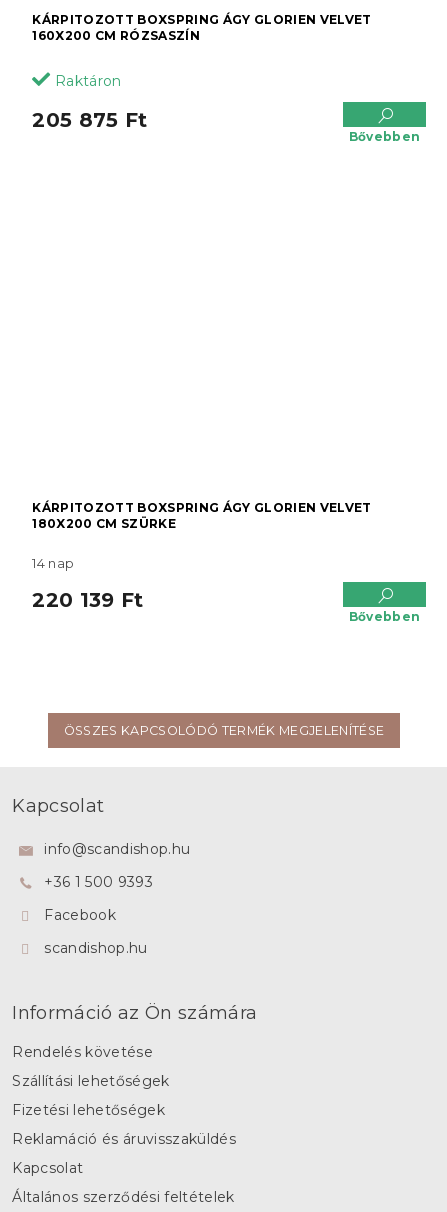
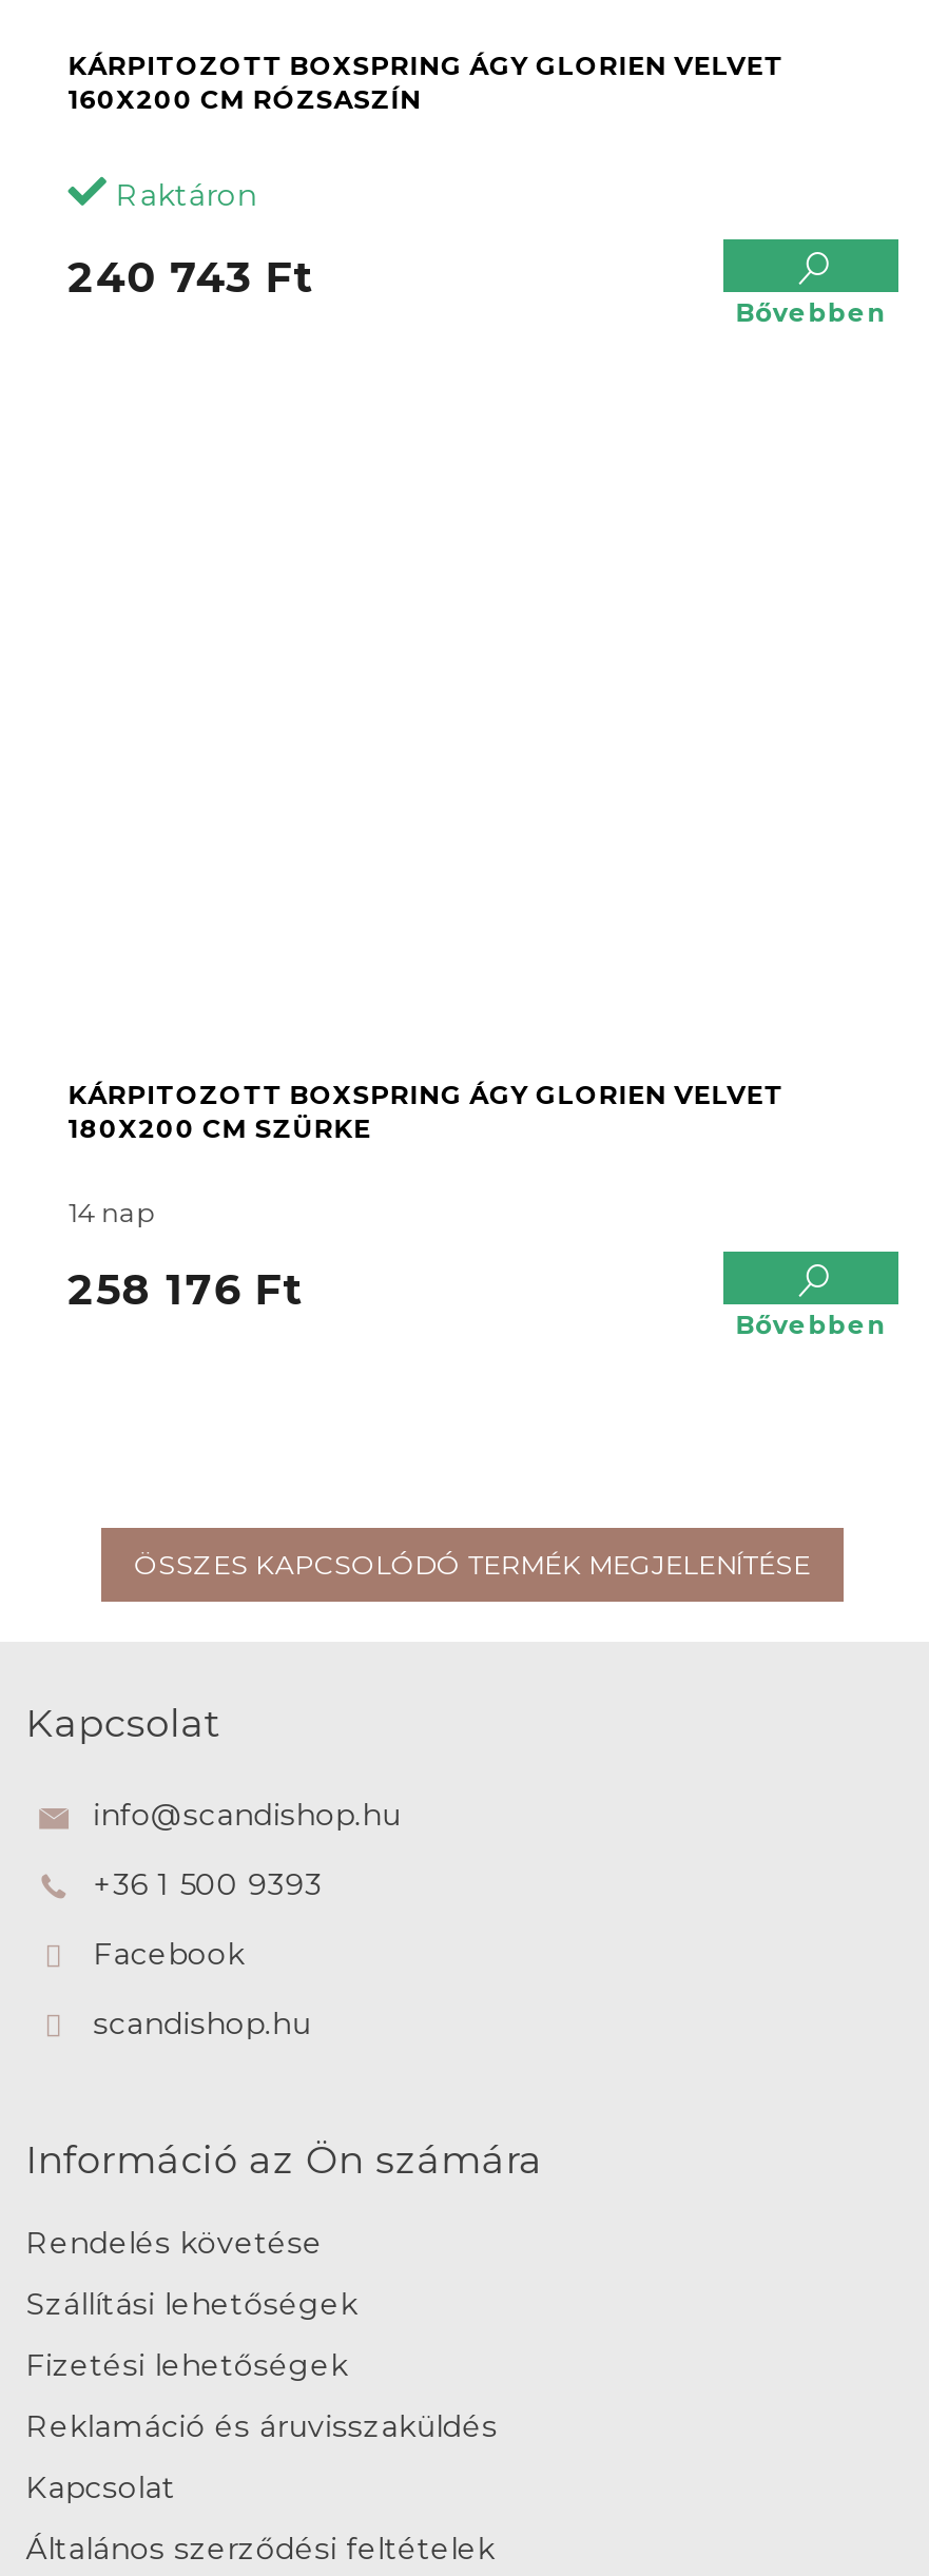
- 205 875 Ft
+ 240 743 Ft

- 220 139 Ft
+ 258 176 Ft
